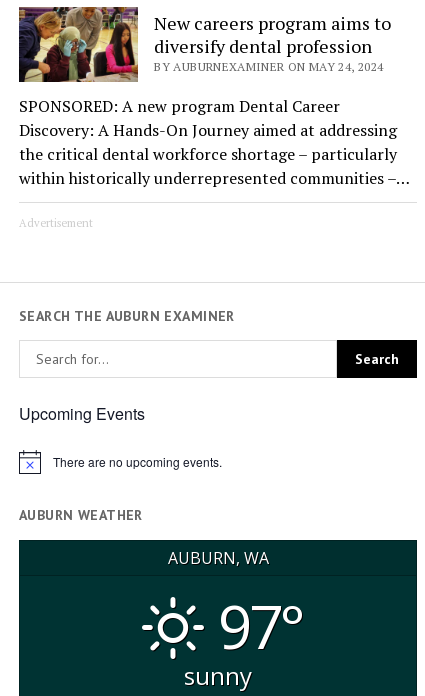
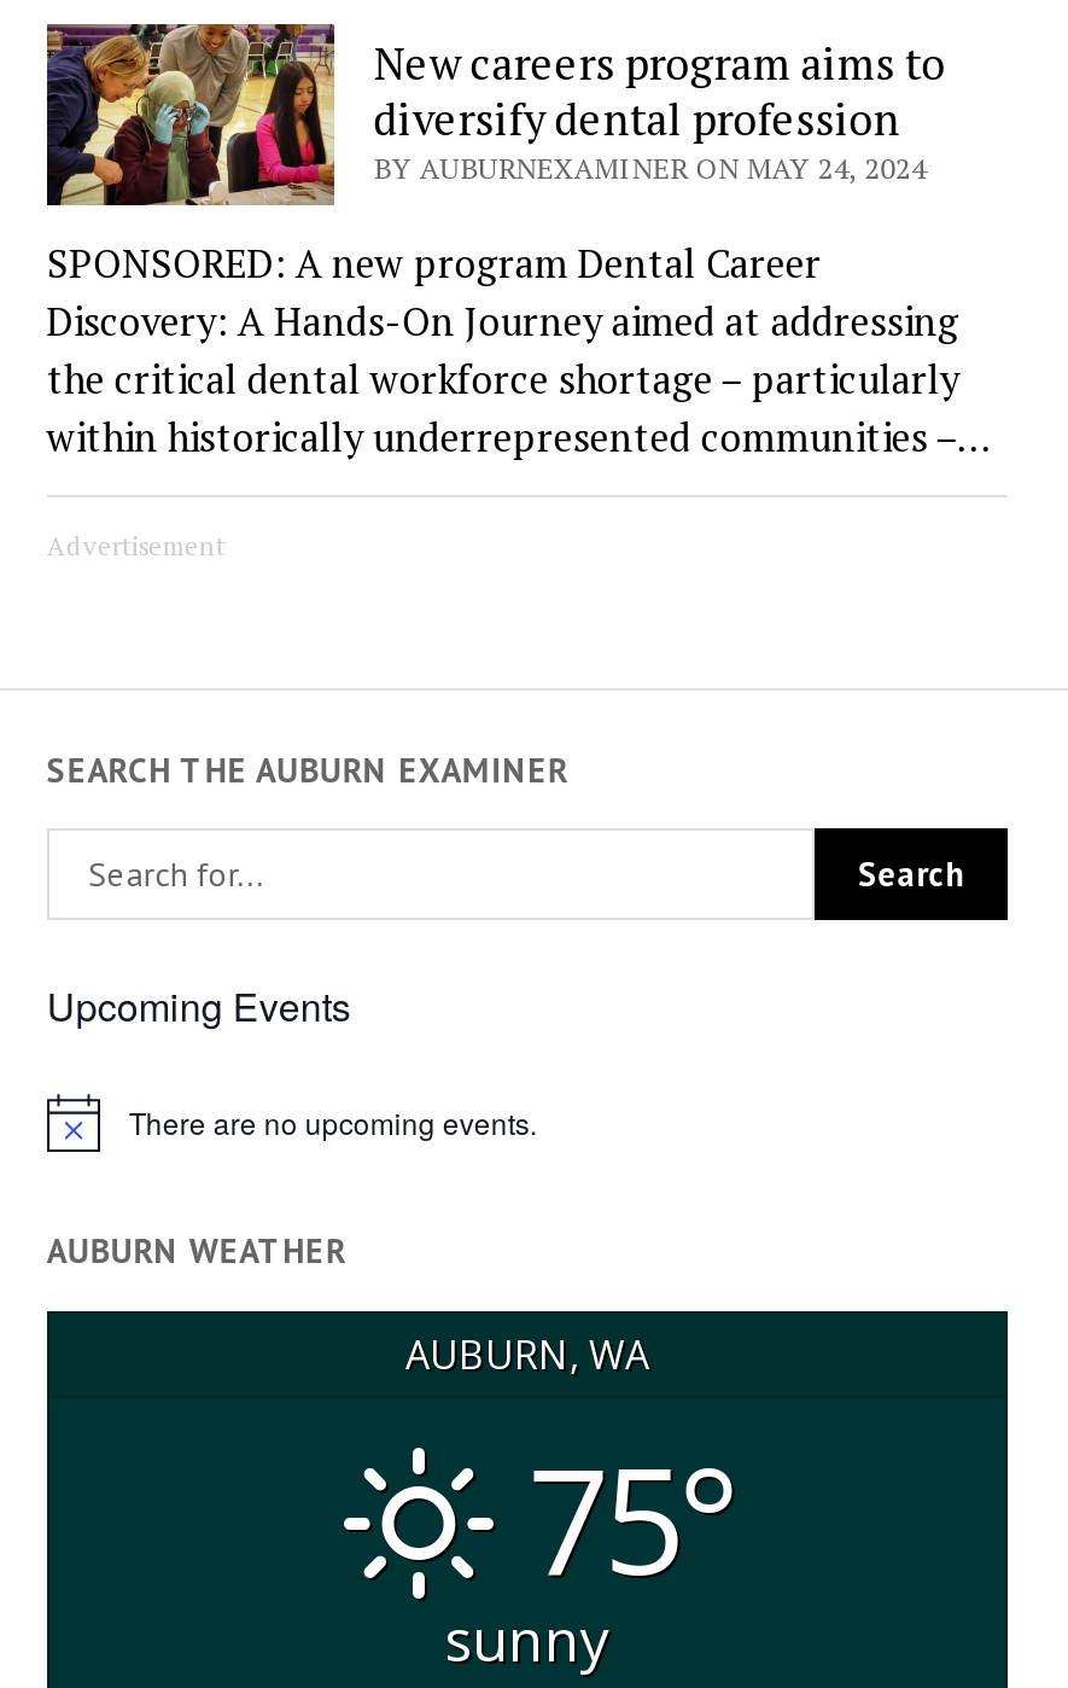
- 97°
+ 75°
